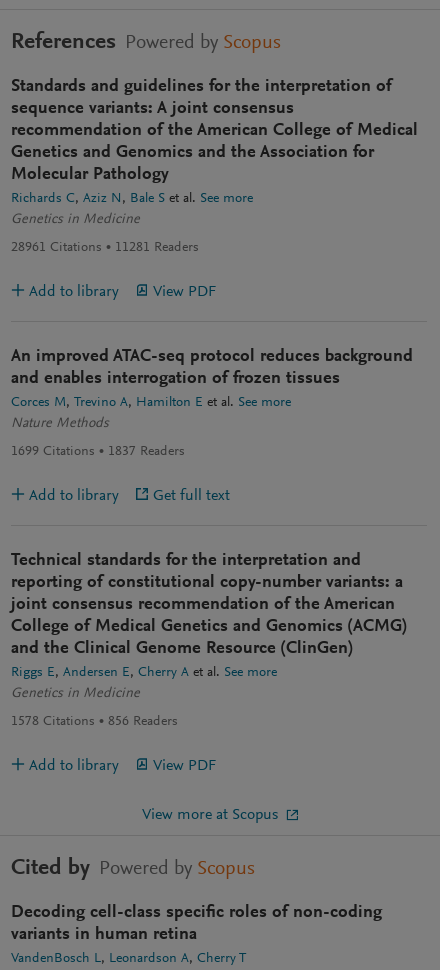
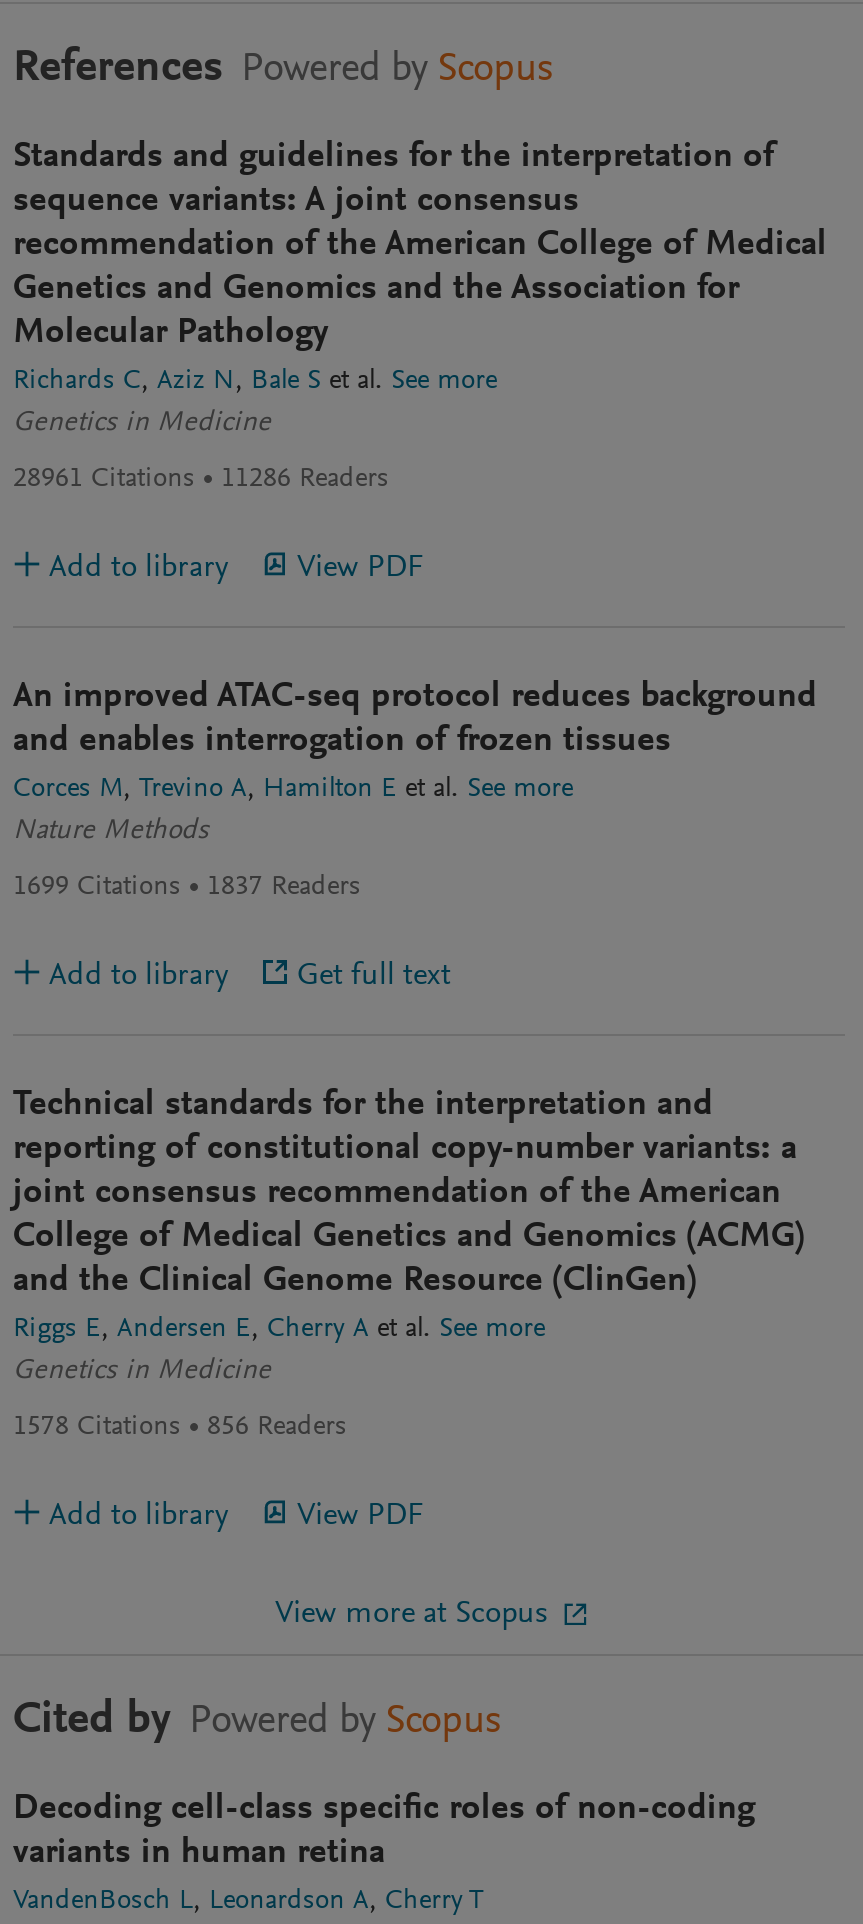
- 28961 Citations 11281 Readers
+ 28961 Citations 11286 Readers
